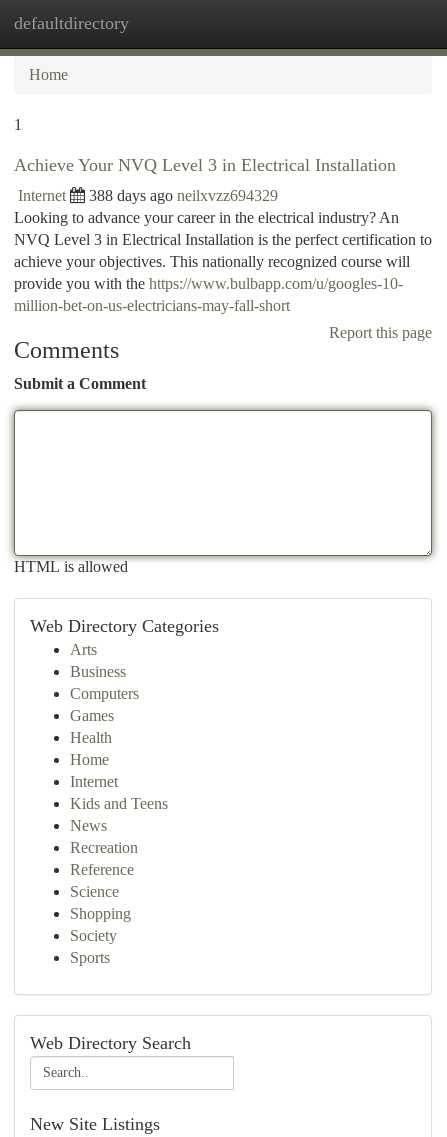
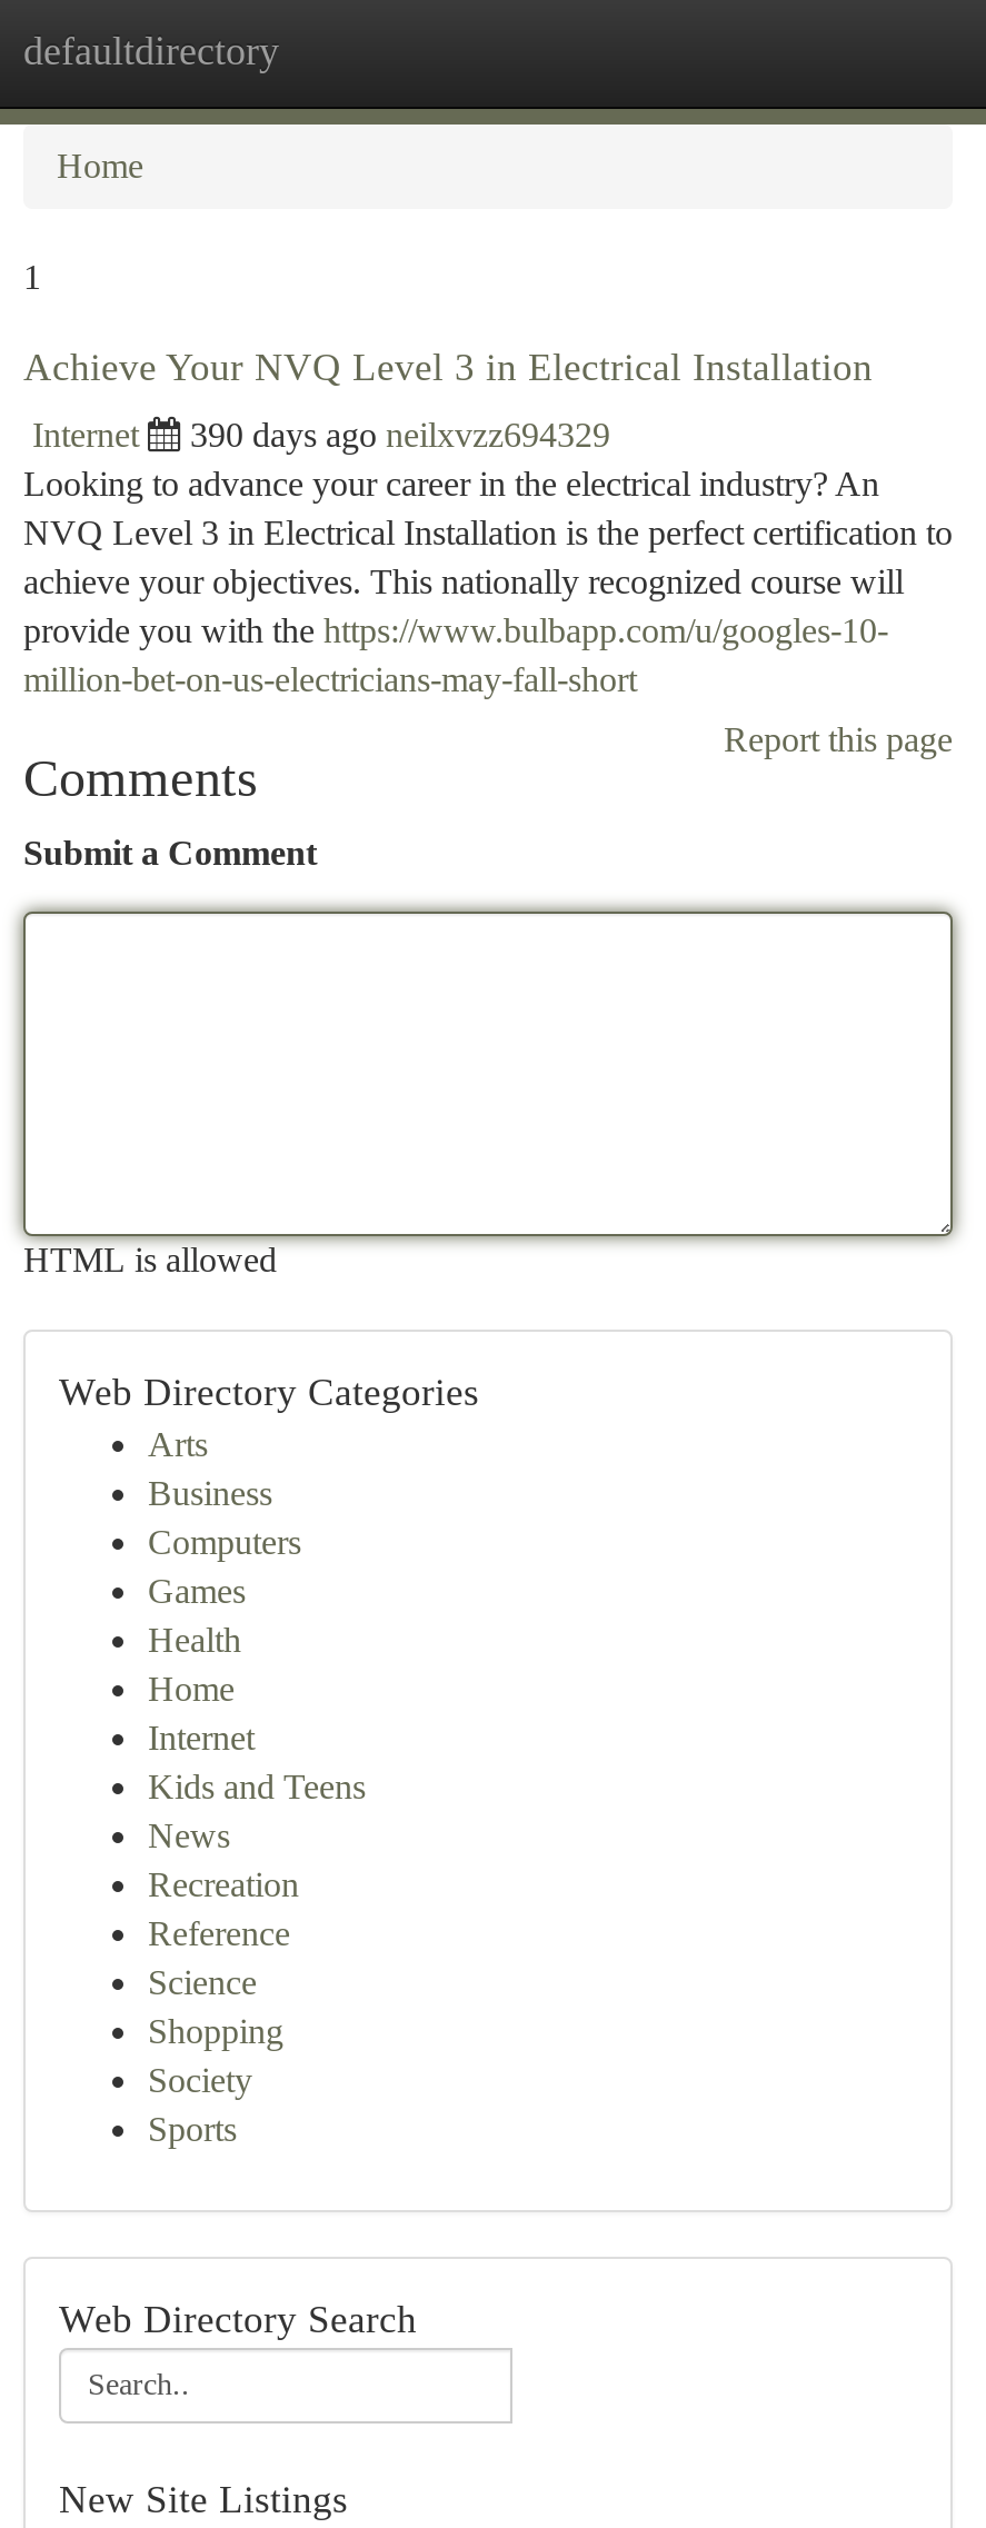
- 388 days ago neilxvzz694329
+ 390 days ago neilxvzz694329
